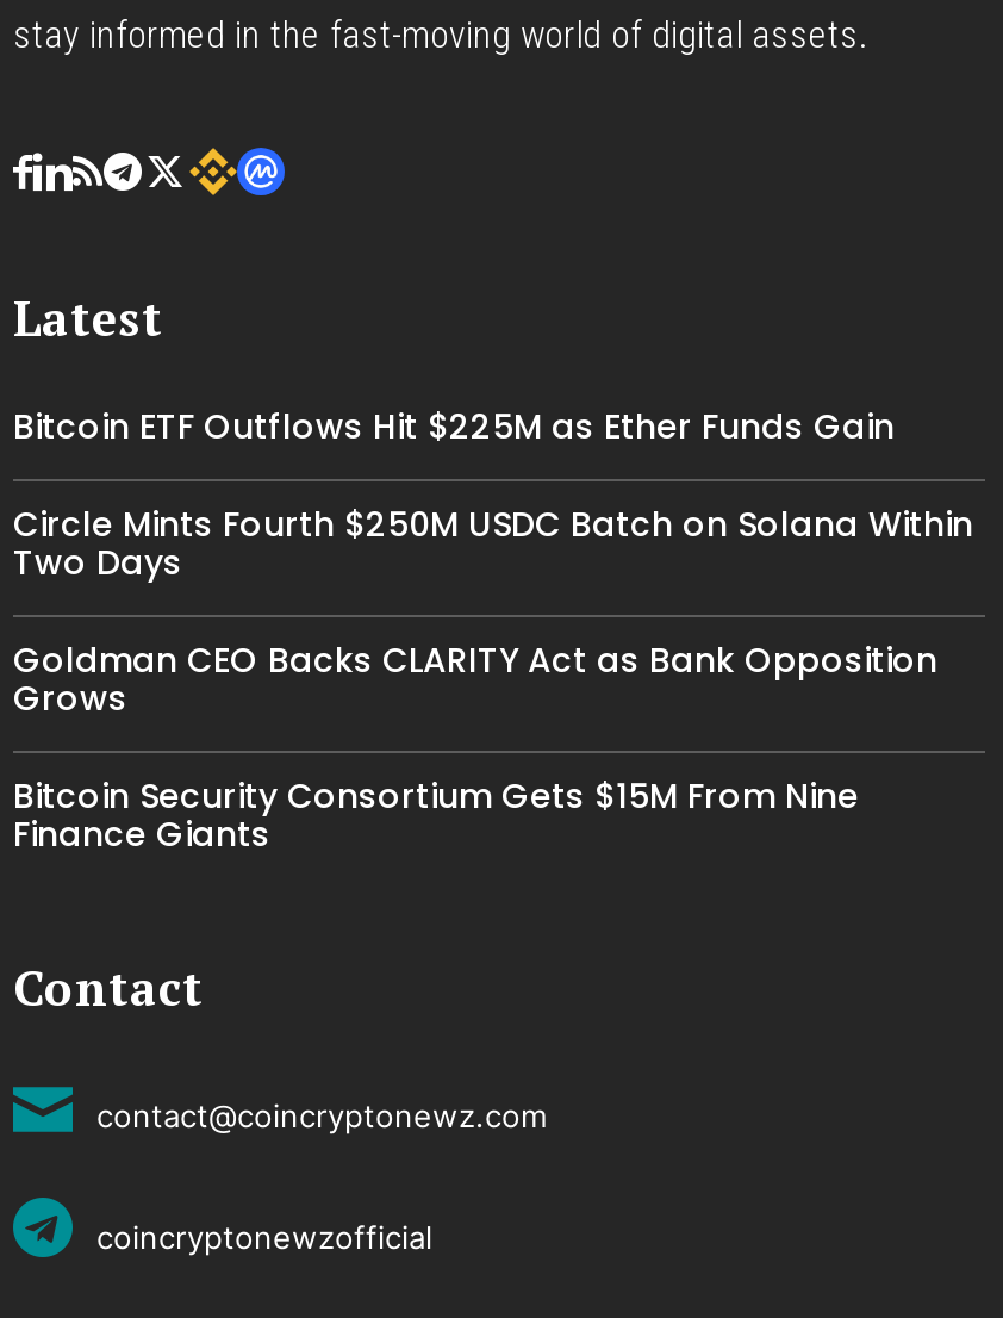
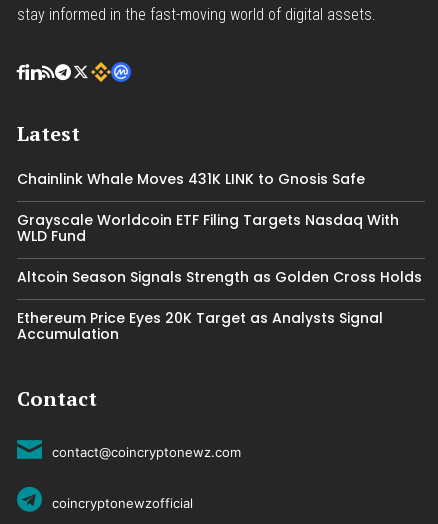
- Bitcoin ETF Outflows Hit $225M as Ether Funds Gain
+ Chainlink Whale Moves 431K LINK to Gnosis Safe

- Circle Mints Fourth $250M USDC Batch on Solana Within
- Two Days
+ Grayscale Worldcoin ETF Filing Targets Nasdaq With
+ WLD Fund

- Goldman CEO Backs CLARITY Act as Bank Opposition
- Grows
+ Altcoin Season Signals Strength as Golden Cross Holds

- Bitcoin Security Consortium Gets $15M From Nine
- Finance Giants
+ Ethereum Price Eyes 20K Target as Analysts Signal
+ Accumulation
